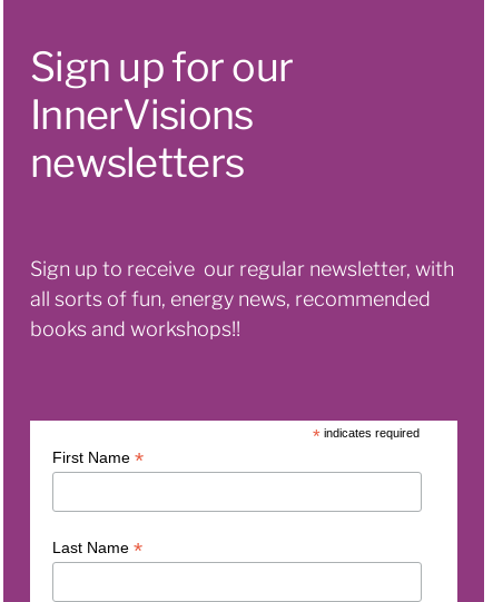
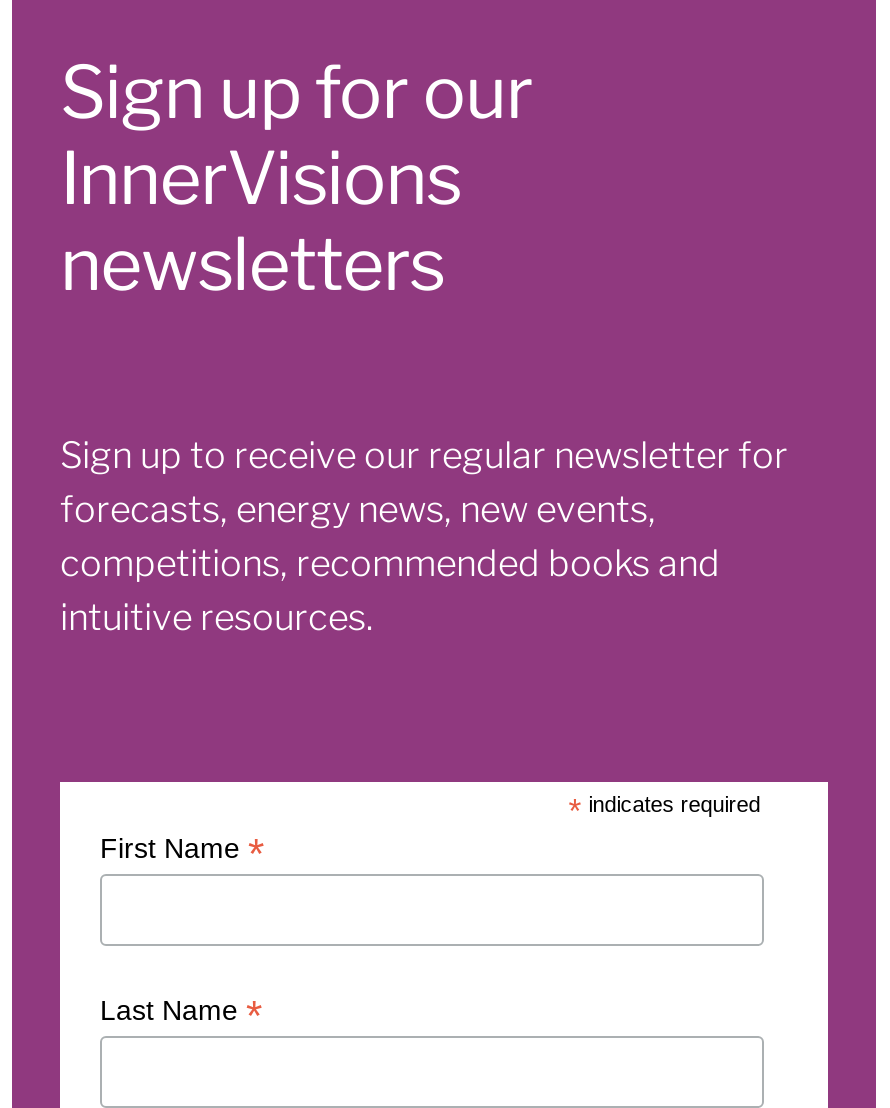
- Sign up to receive our regular newsletter, with
- all sorts of fun, energy news, recommended
- books and workshops!!
+ Sign up to receive our regular newsletter for
+ forecasts, energy news, new events,
+ competitions, recommended books and
+ intuitive resources.
